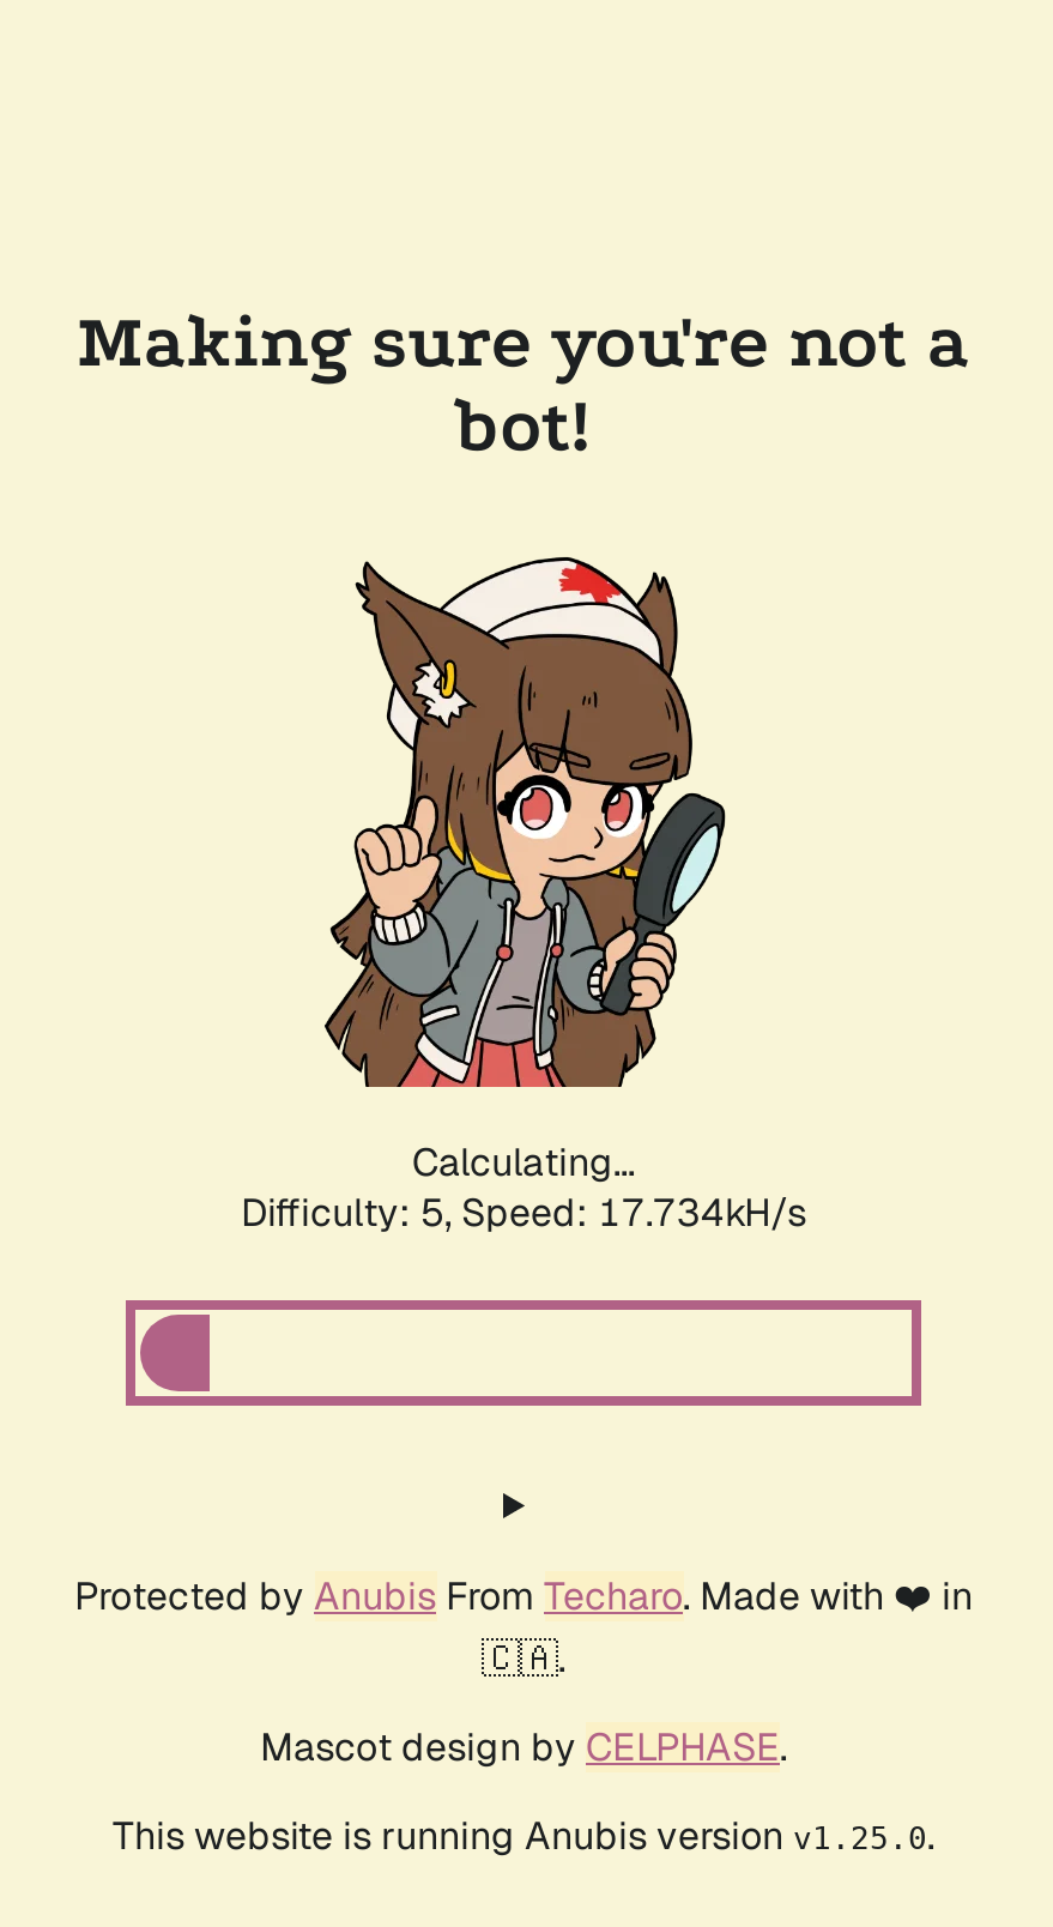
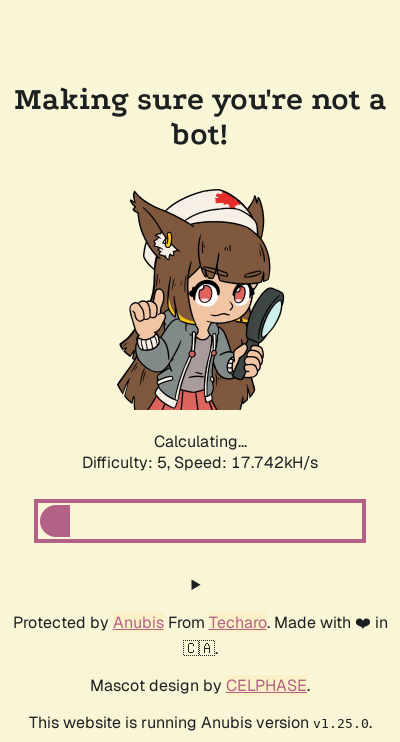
- Difficulty: 5, Speed: 17.734kH/s
+ Difficulty: 5, Speed: 17.742kH/s
